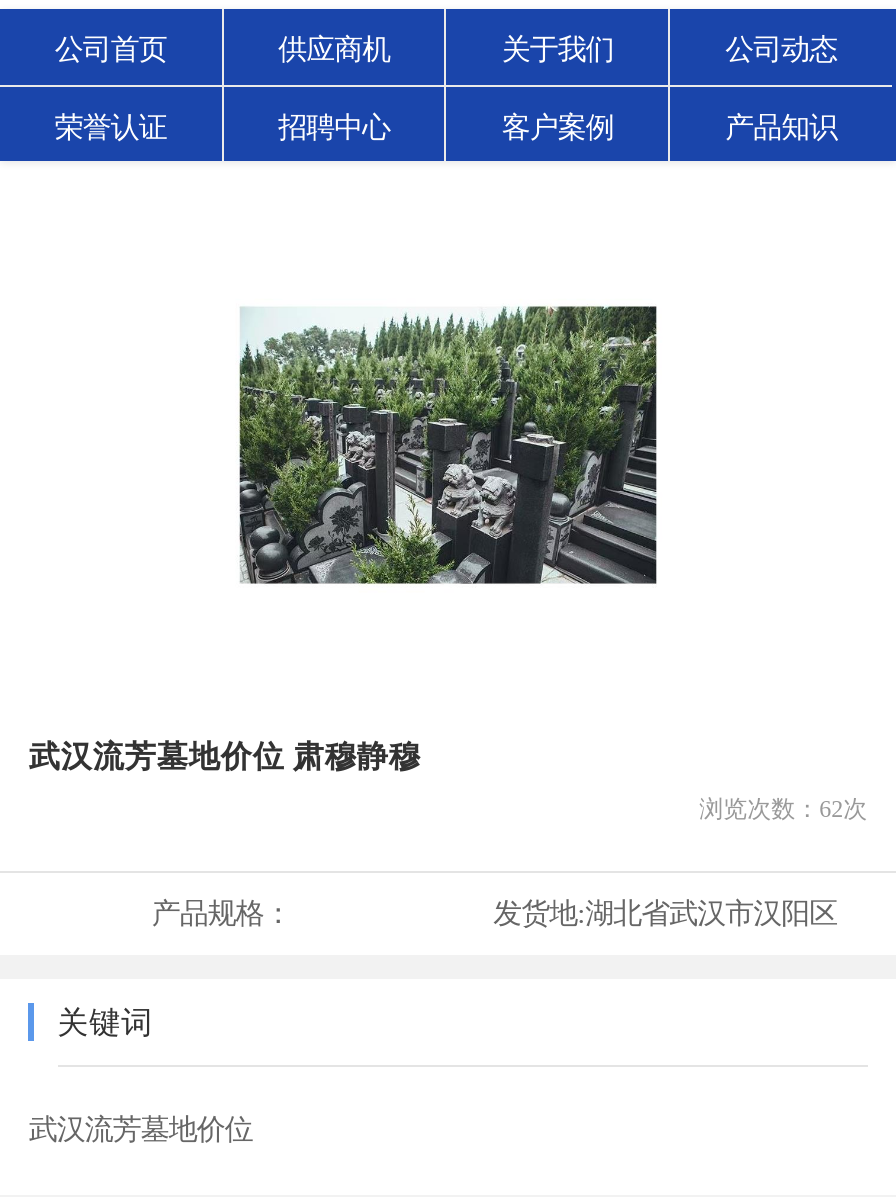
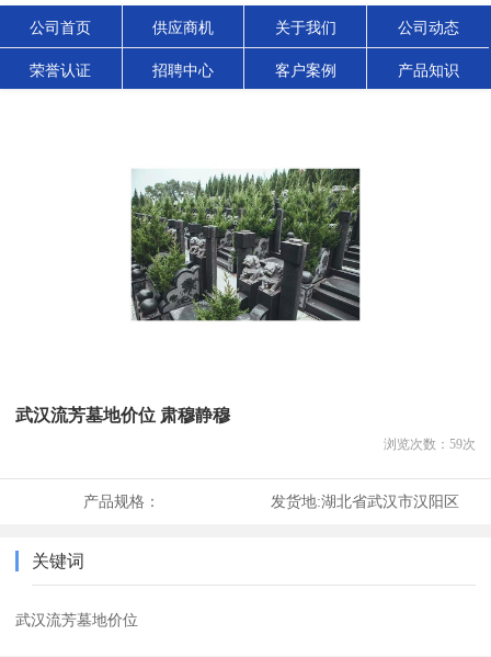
- 浏览次数：62次
+ 浏览次数：59次
